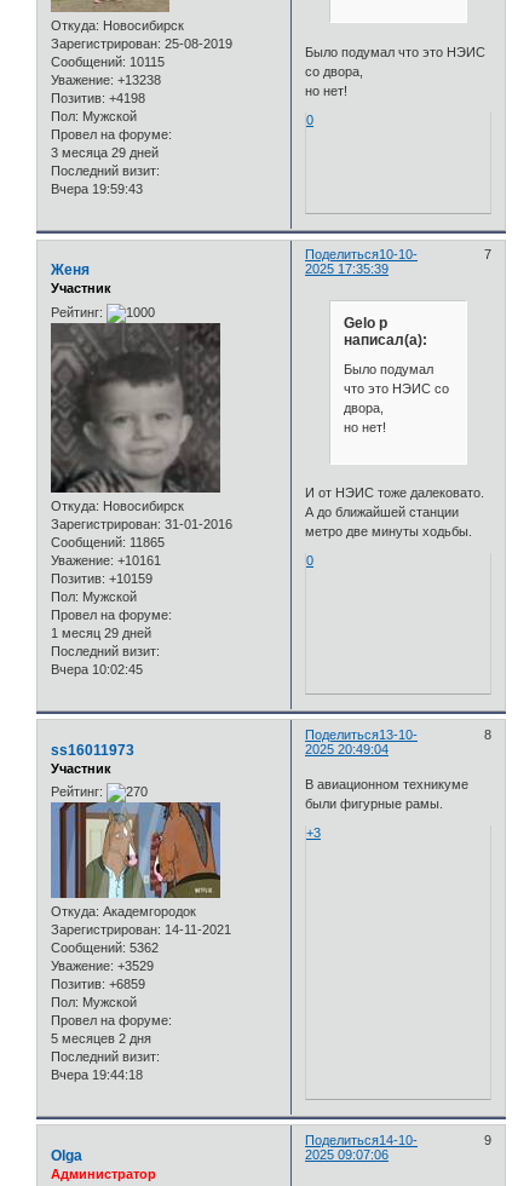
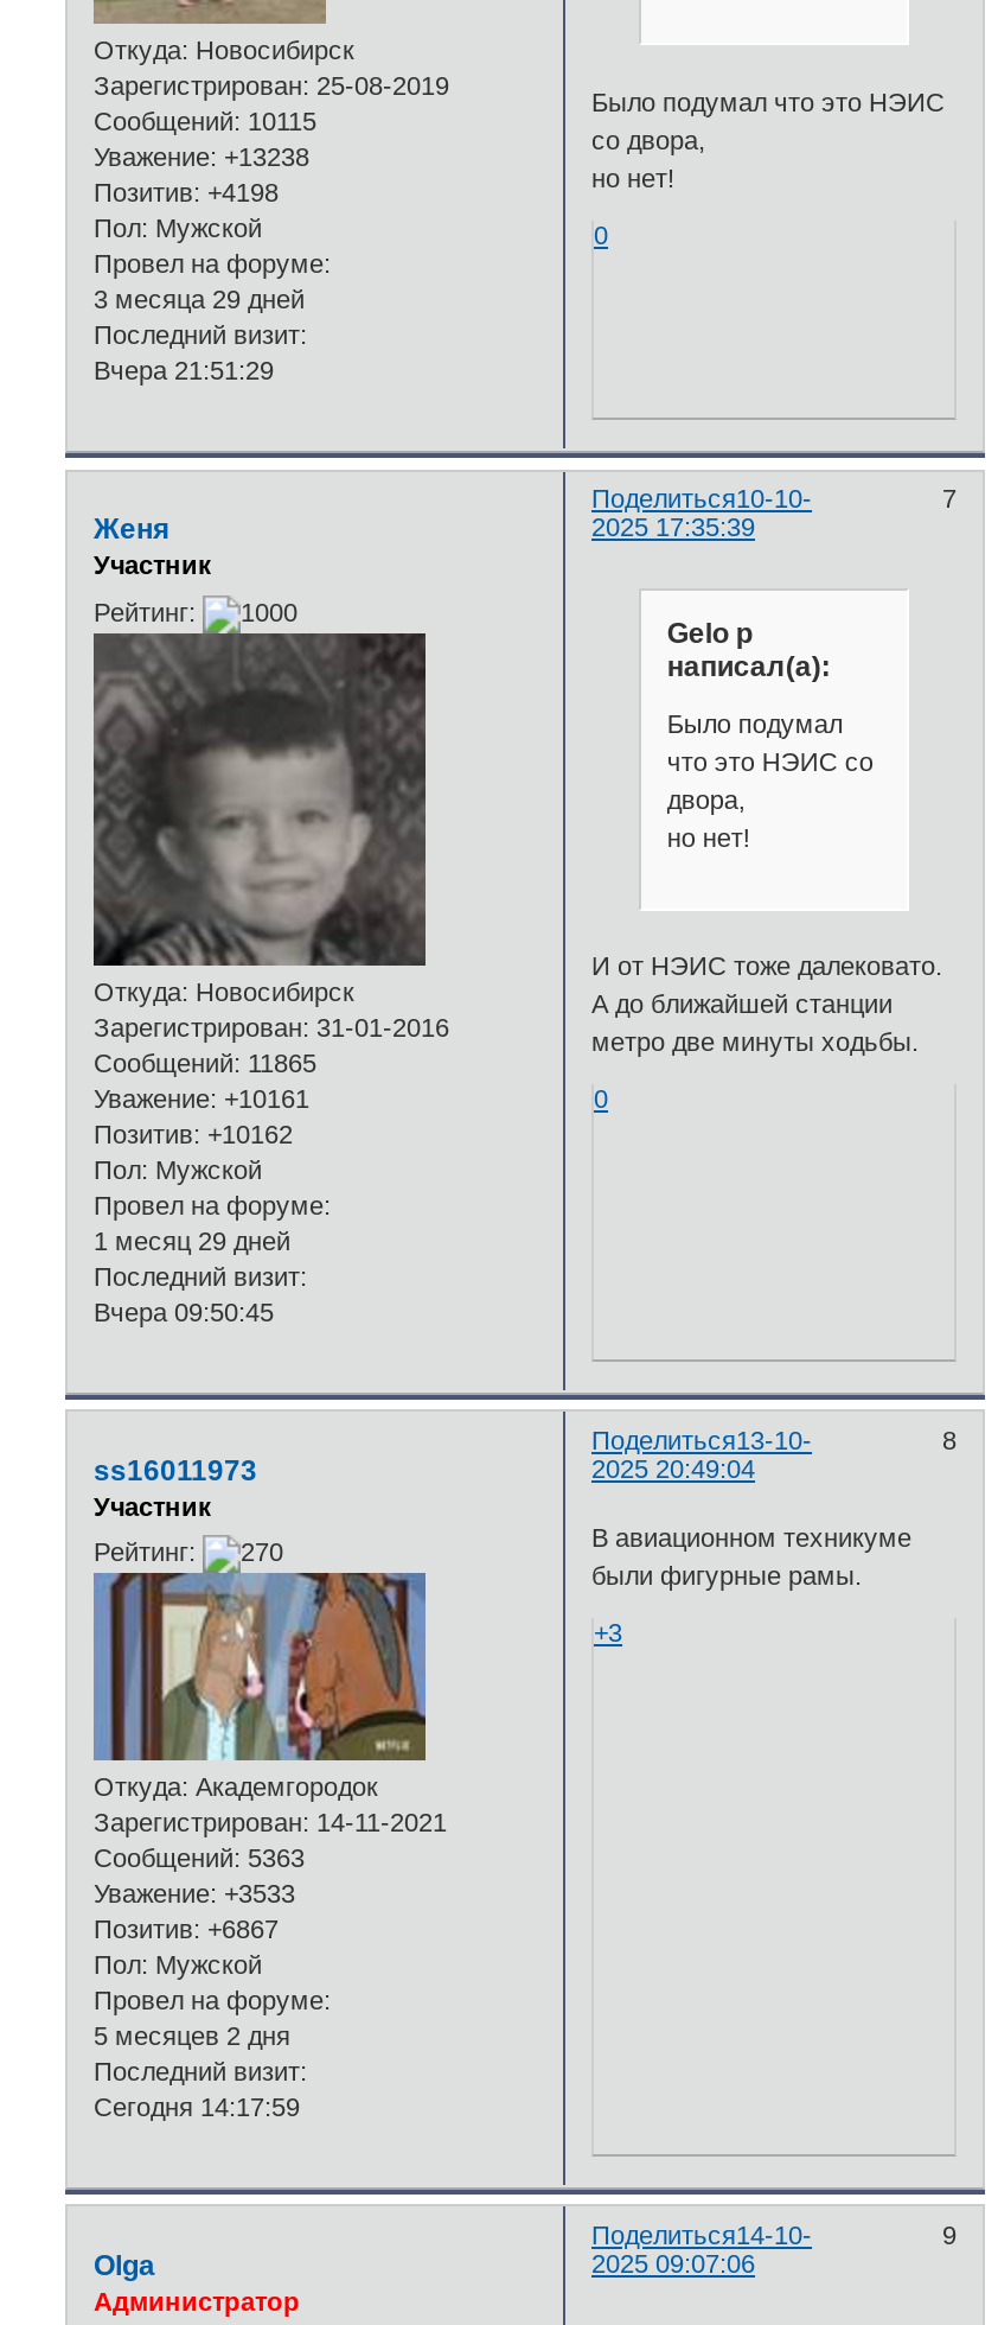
- Вчера 19:59:43
+ Вчера 21:51:29

- Позитив: +10159
+ Позитив: +10162

- Вчера 10:02:45
+ Вчера 09:50:45

- Сообщений: 5362
+ Сообщений: 5363

- Уважение: +3529
+ Уважение: +3533

- Позитив: +6859
+ Позитив: +6867

- Вчера 19:44:18
+ Сегодня 14:17:59
